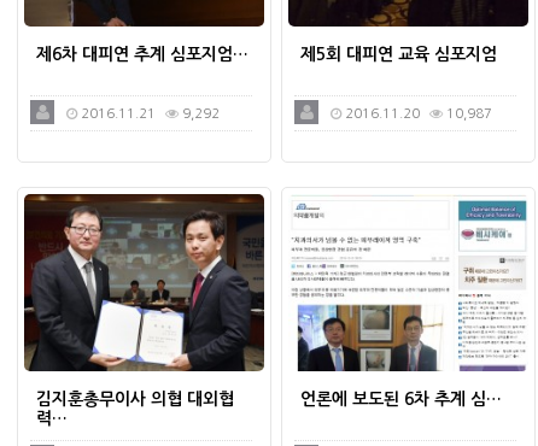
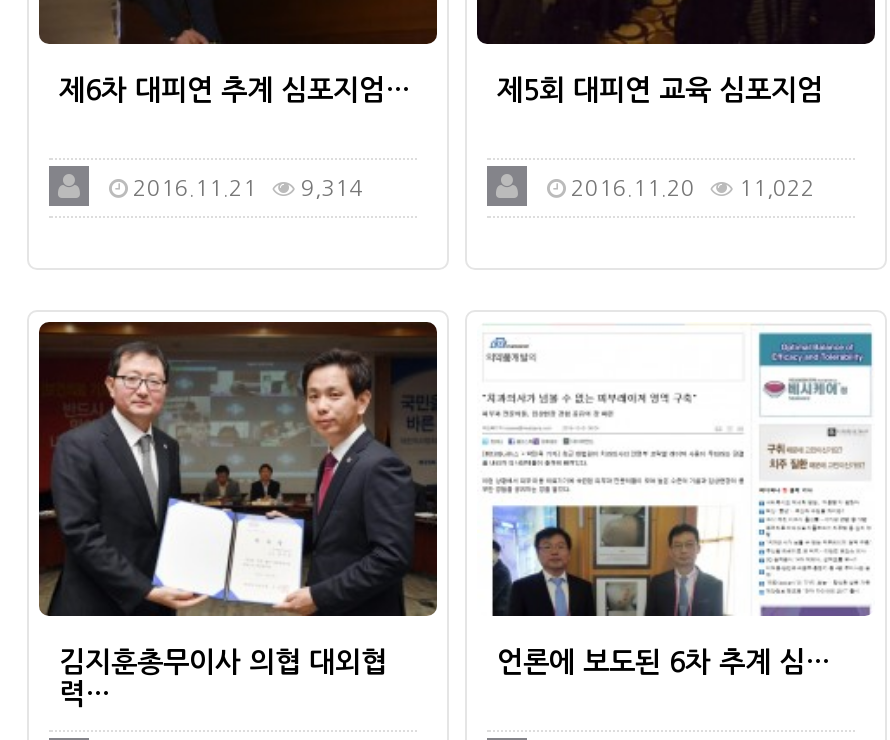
- 2016.11.21 9,292
+ 2016.11.21 9,314

- 2016.11.20 10,987
+ 2016.11.20 11,022
